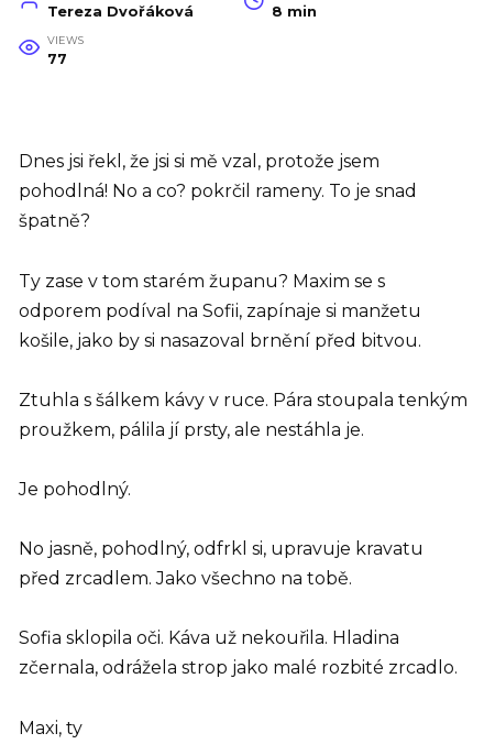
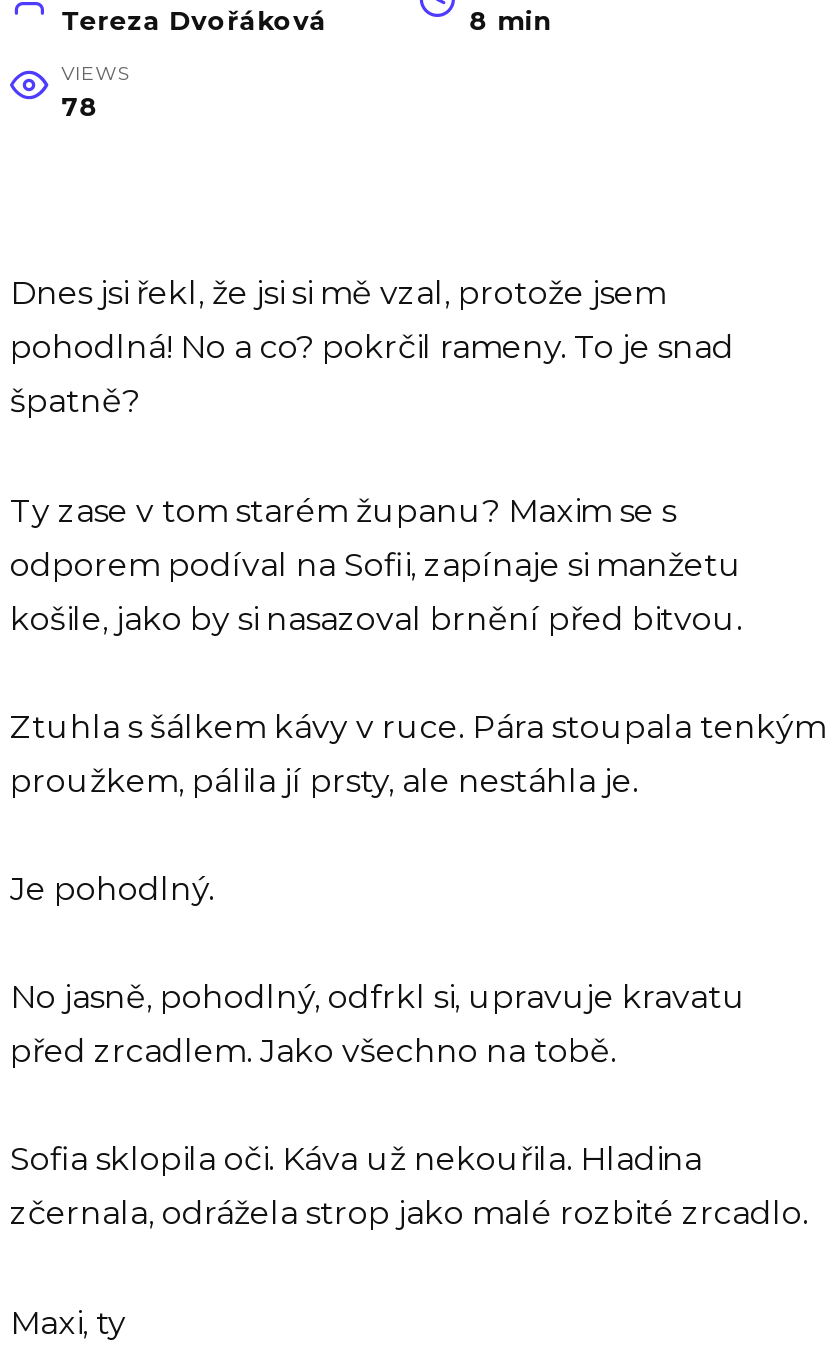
- 77
+ 78
